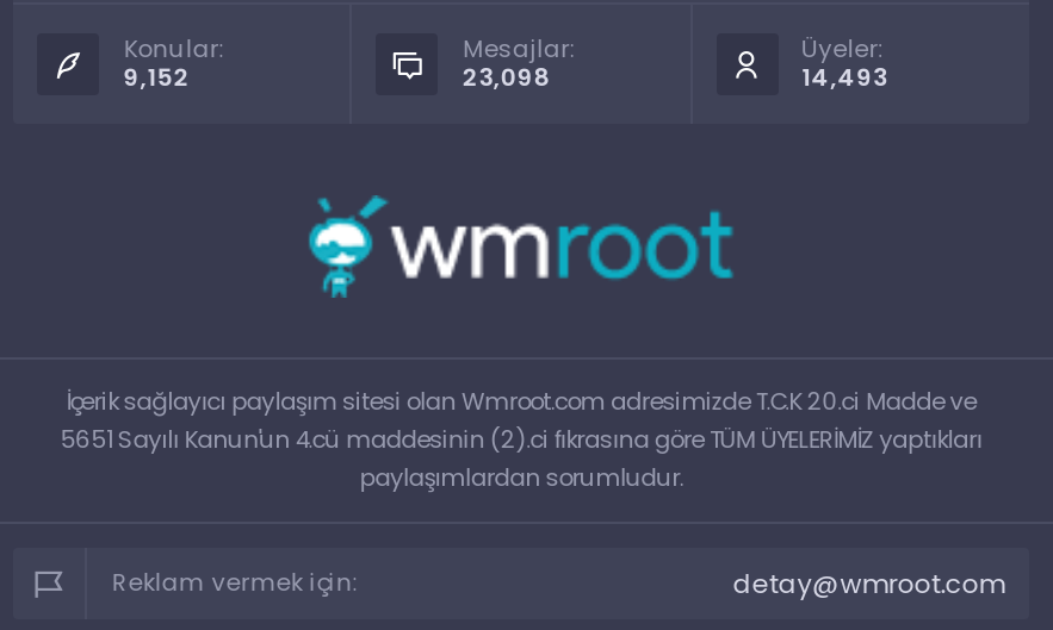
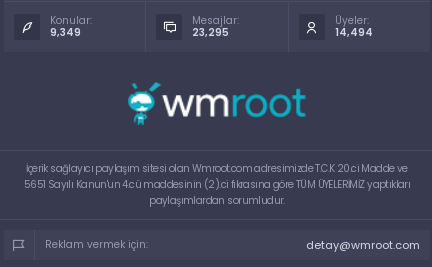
- 9,152
+ 9,349

- 23,098
+ 23,295

- 14,493
+ 14,494
